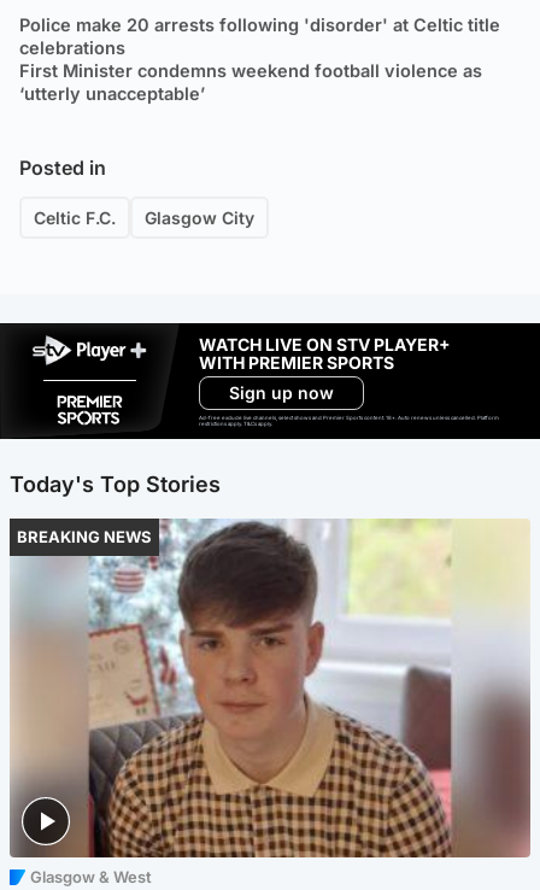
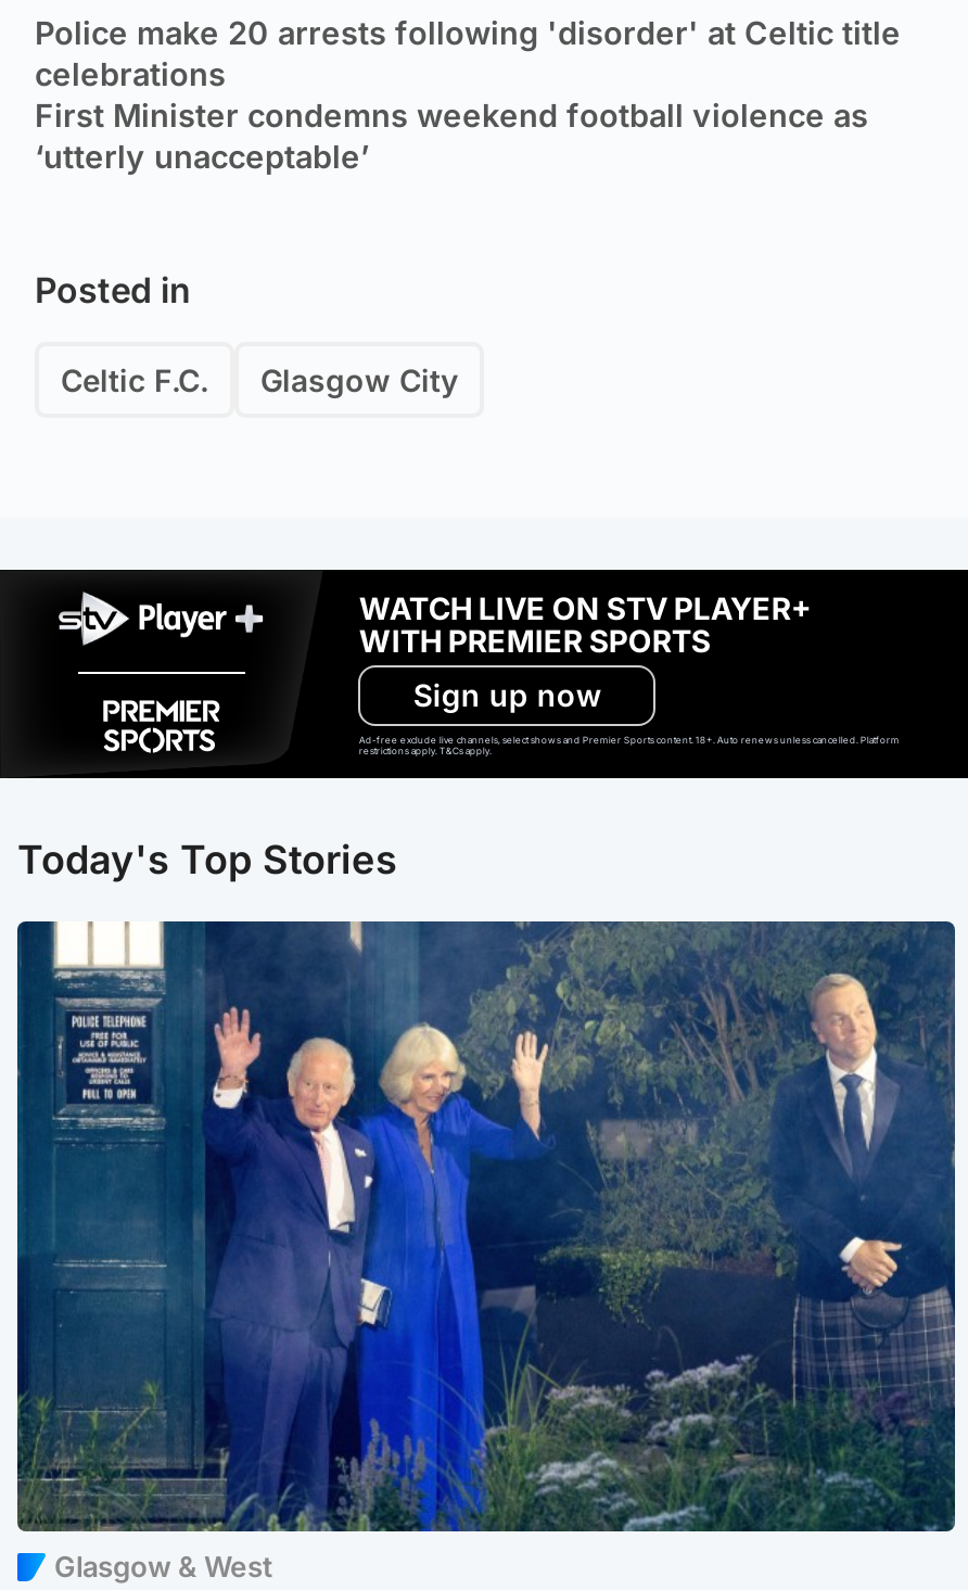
- [image]
+ [image]

- BREAKING NEWS
